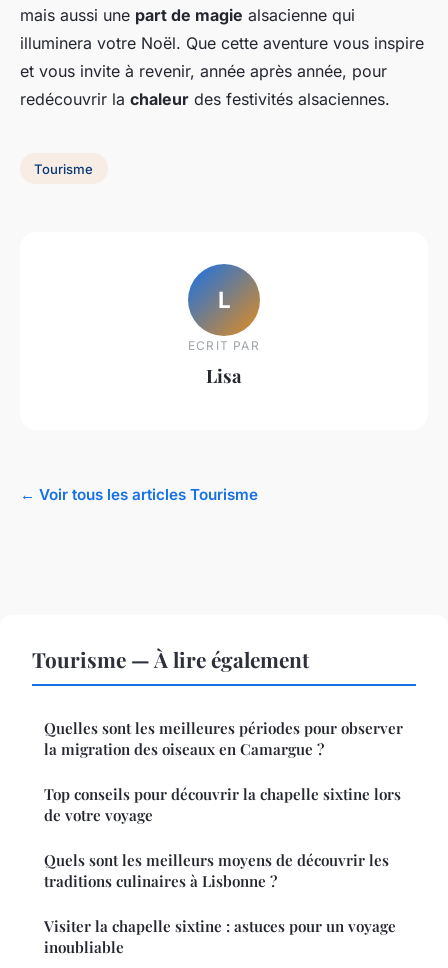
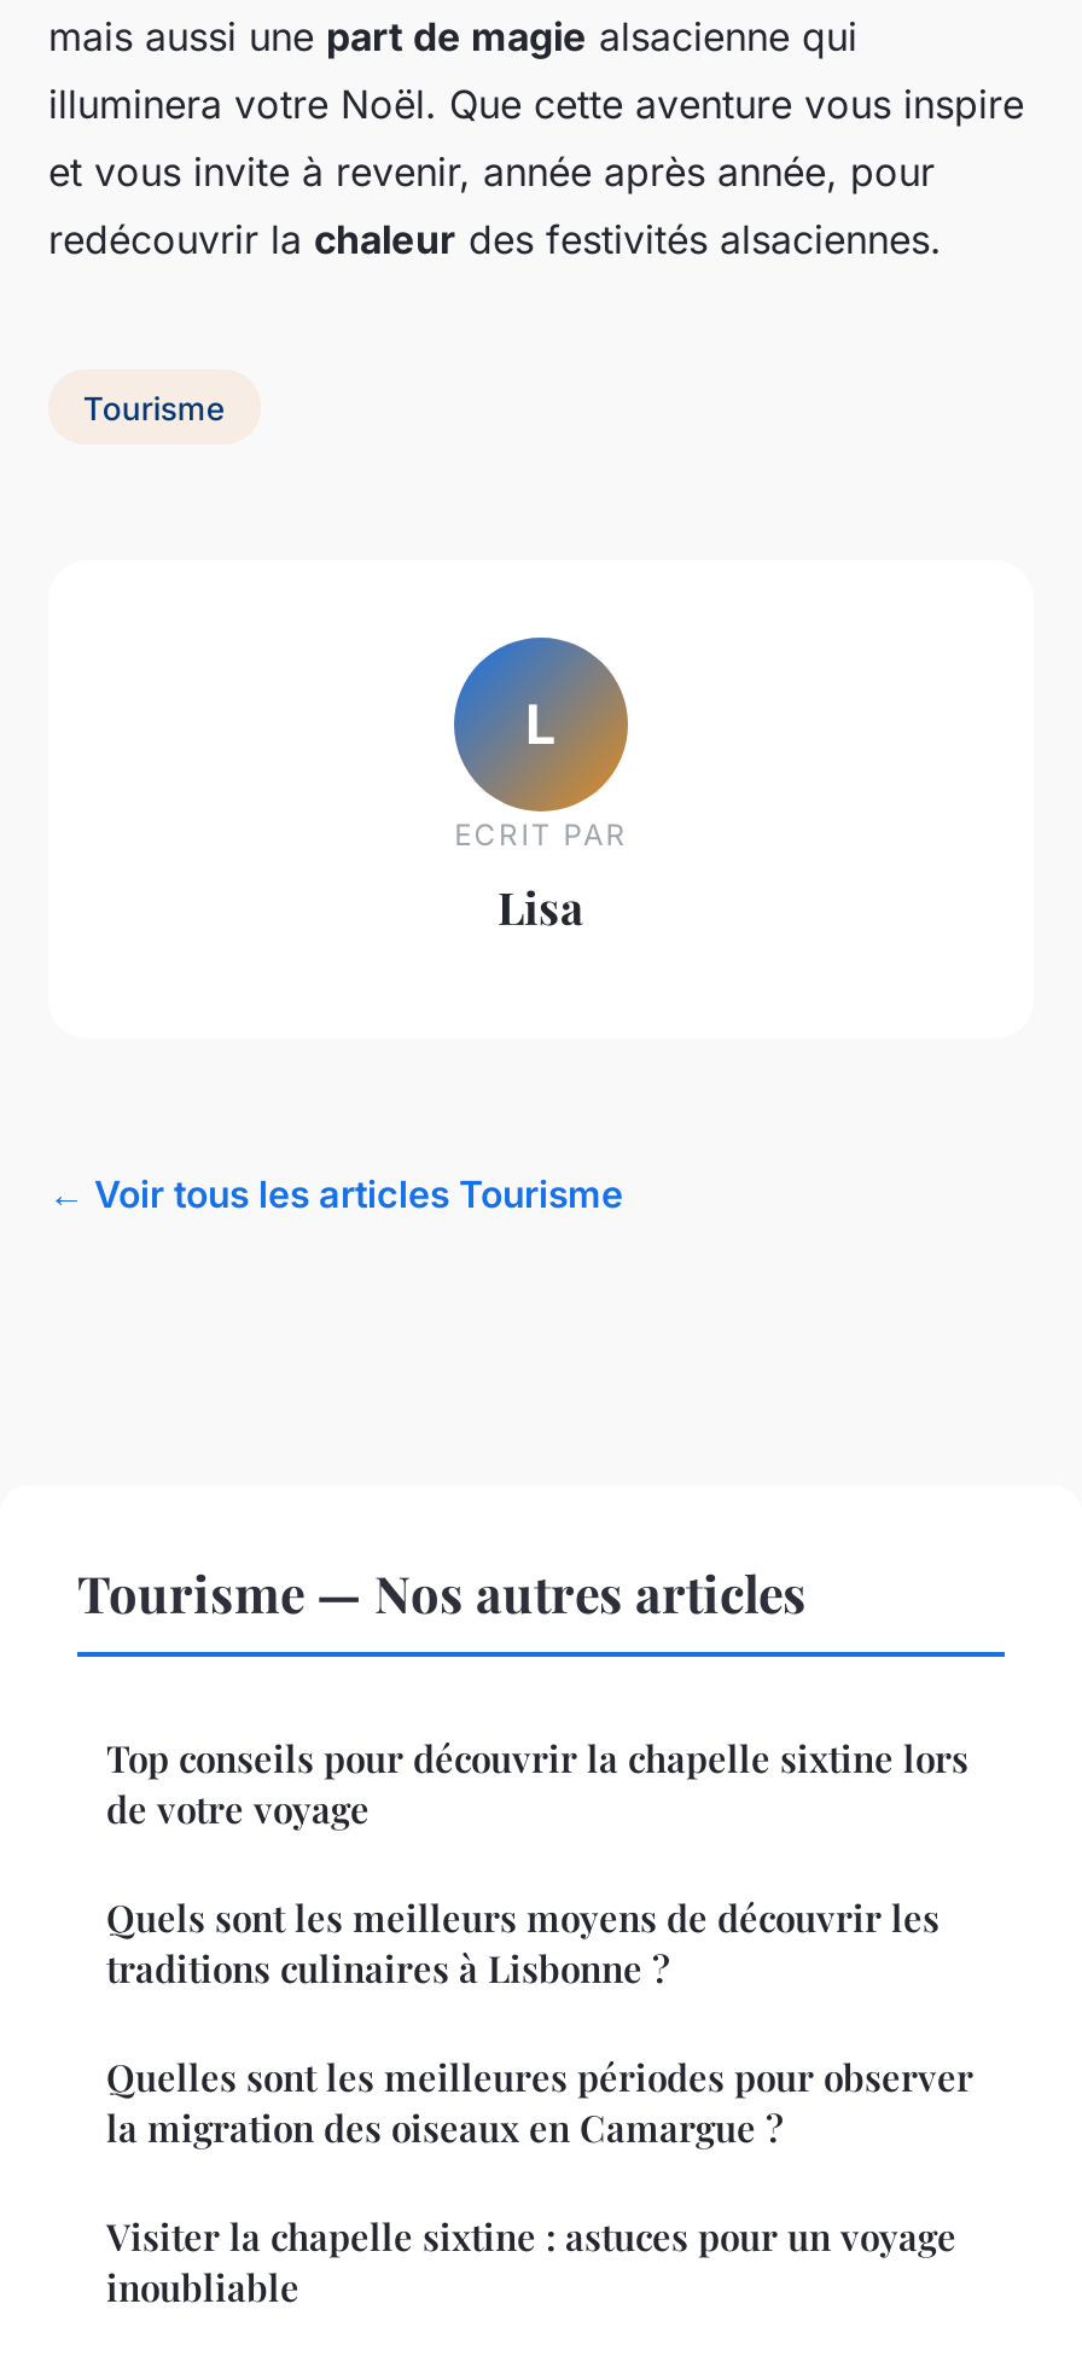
- Tourisme — À lire également
+ Tourisme — Nos autres articles

moved down: Quelles sont les meilleures périodes pour observer | la migration des oiseaux en Camargue ?

moved up: Top conseils pour découvrir la chapelle sixtine lors | de votre voyage | Quels sont les meilleurs moyens de découvrir les | traditions culinaires à Lisbonne ?
